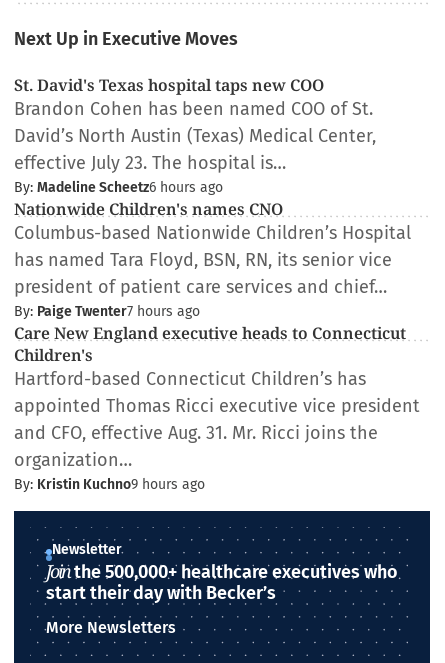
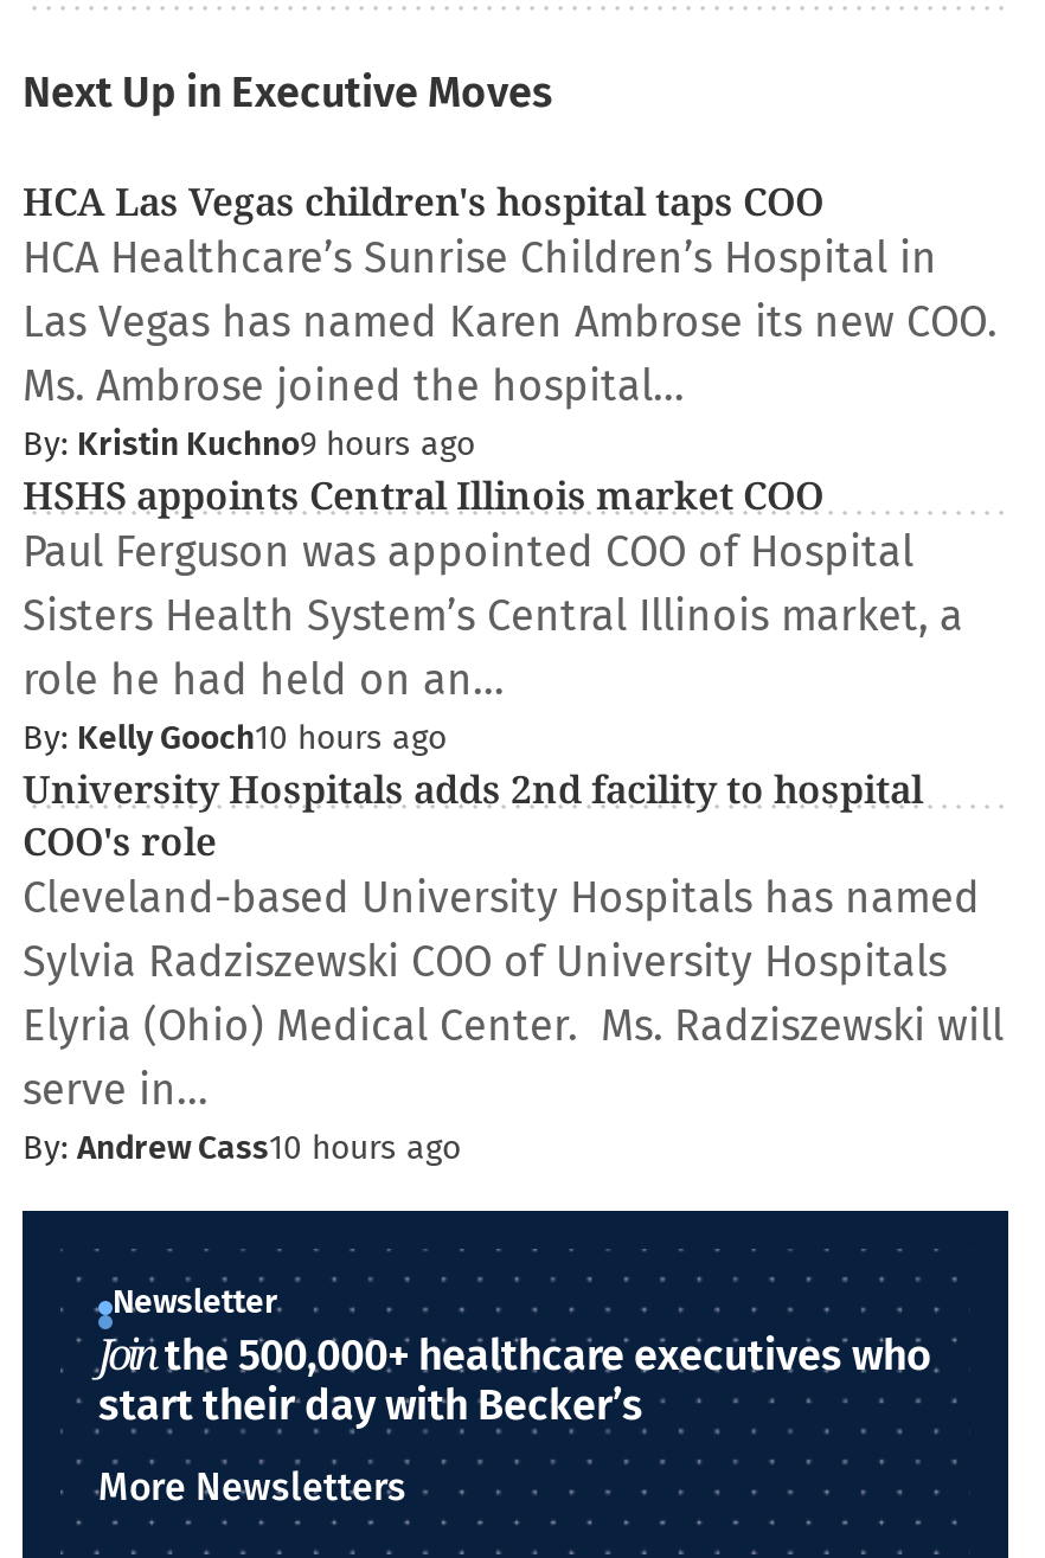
- St. David's Texas hospital taps new COO
- Brandon Cohen has been named COO of St.
- David’s North Austin (Texas) Medical Center,
- effective July 23. The hospital is…
- By: Madeline Scheetz6 hours ago
- Nationwide Children's names CNO
- Columbus-based Nationwide Children’s Hospital
- has named Tara Floyd, BSN, RN, its senior vice
- president of patient care services and chief…
- By: Paige Twenter7 hours ago
- Care New England executive heads to Connecticut
- Children's
- Hartford-based Connecticut Children’s has
- appointed Thomas Ricci executive vice president
- and CFO, effective Aug. 31. Mr. Ricci joins the
- organization…
- By: Kristin Kuchno9 hours ago
+ HCA Las Vegas children's hospital taps COO
+ HCA Healthcare’s Sunrise Children’s Hospital in
+ Las Vegas has named Karen Ambrose its new COO.
+ Ms. Ambrose joined the hospital…
+ By: Kristin Kuchno
+ HSHS appoints Central Illinois market COO
+ Paul Ferguson was appointed COO of Hospital
+ Sisters Health System’s Central Illinois market, a
+ role he had held on an…
+ By: Kelly Gooch
+ University Hospitals adds 2nd facility to hospital
+ COO's role
+ Cleveland-based University Hospitals has named
+ Sylvia Radziszewski COO of University Hospitals
+ Elyria (Ohio) Medical Center. Ms. Radziszewski will
+ serve in…
+ By: Andrew Cass
